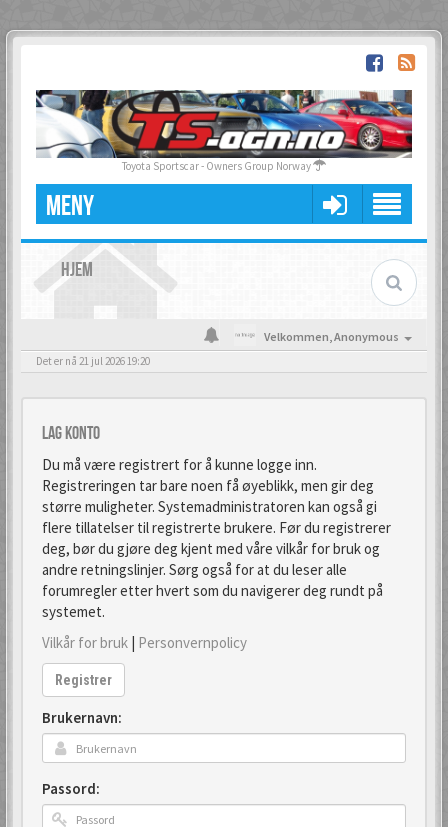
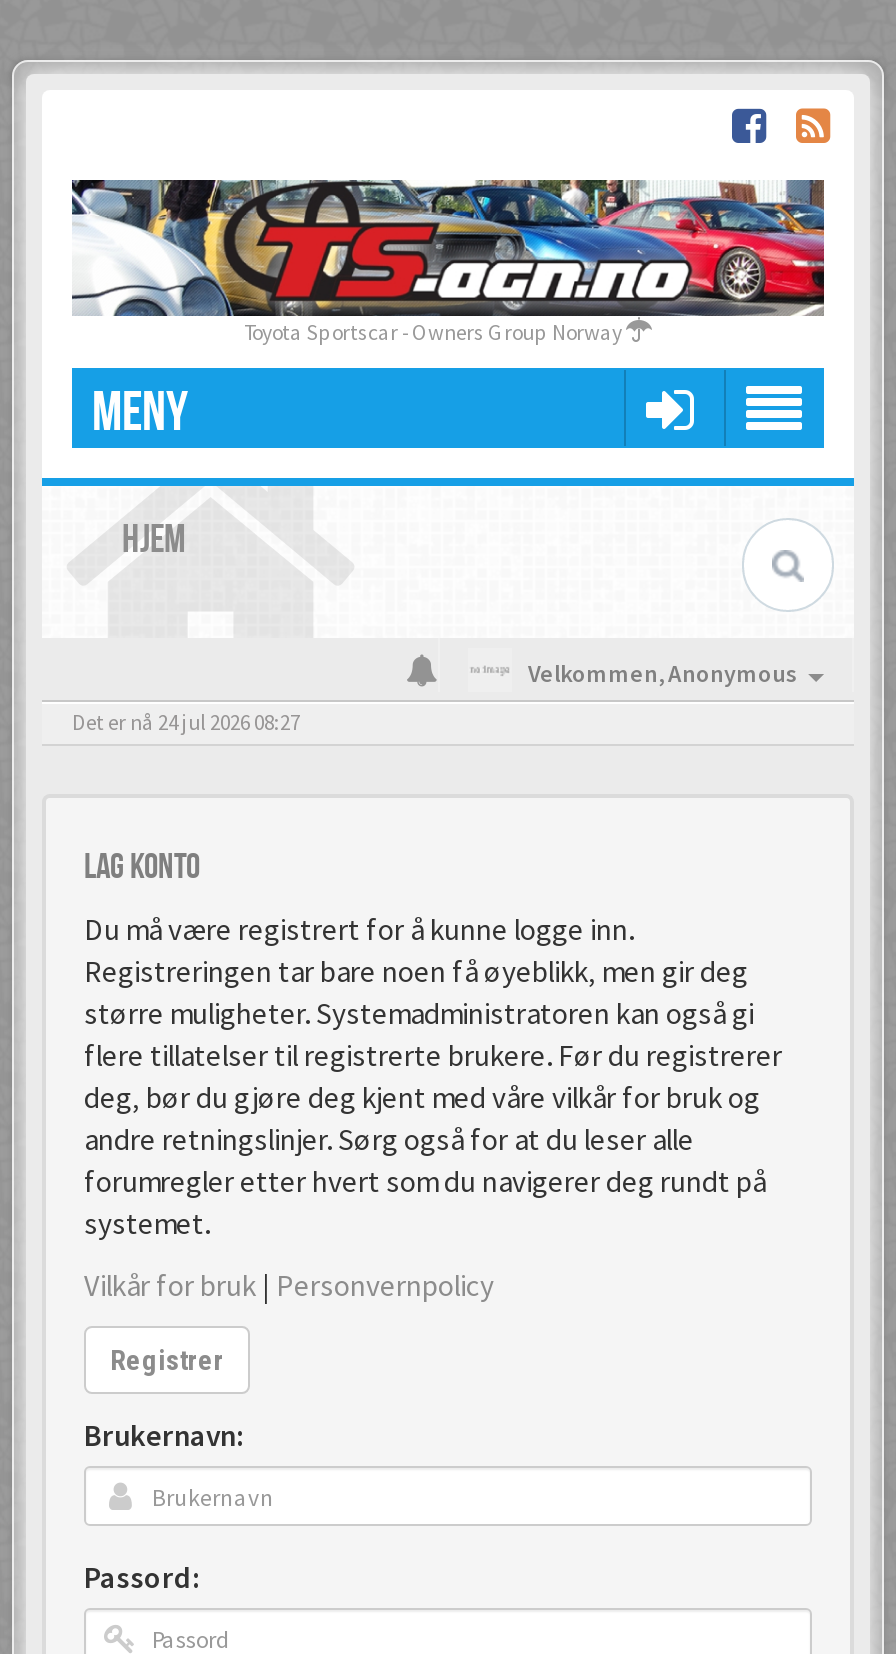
- Det er nå 21 jul 2026 19:20
+ Det er nå 24 jul 2026 08:27
